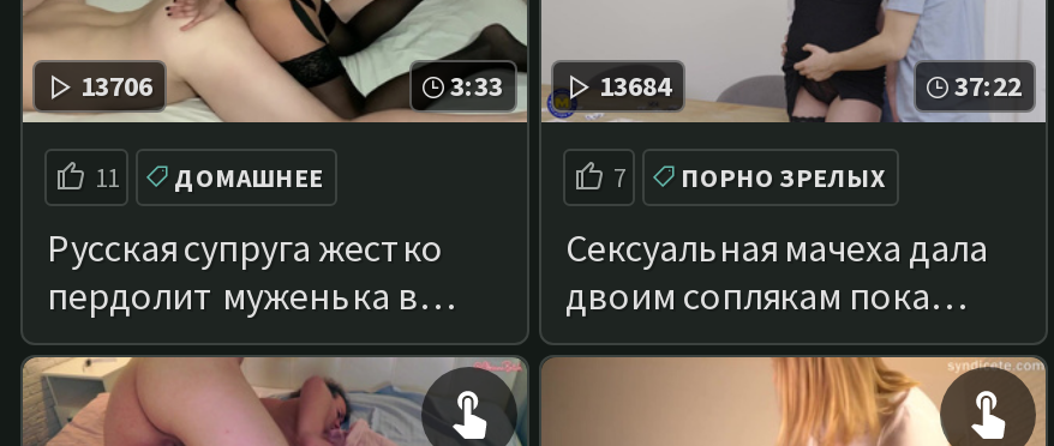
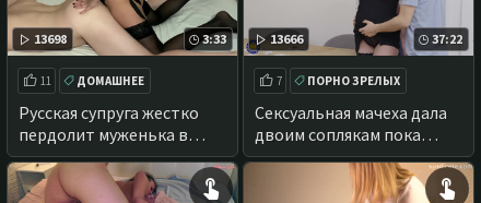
- 13706
+ 13698

- 13684
+ 13666
